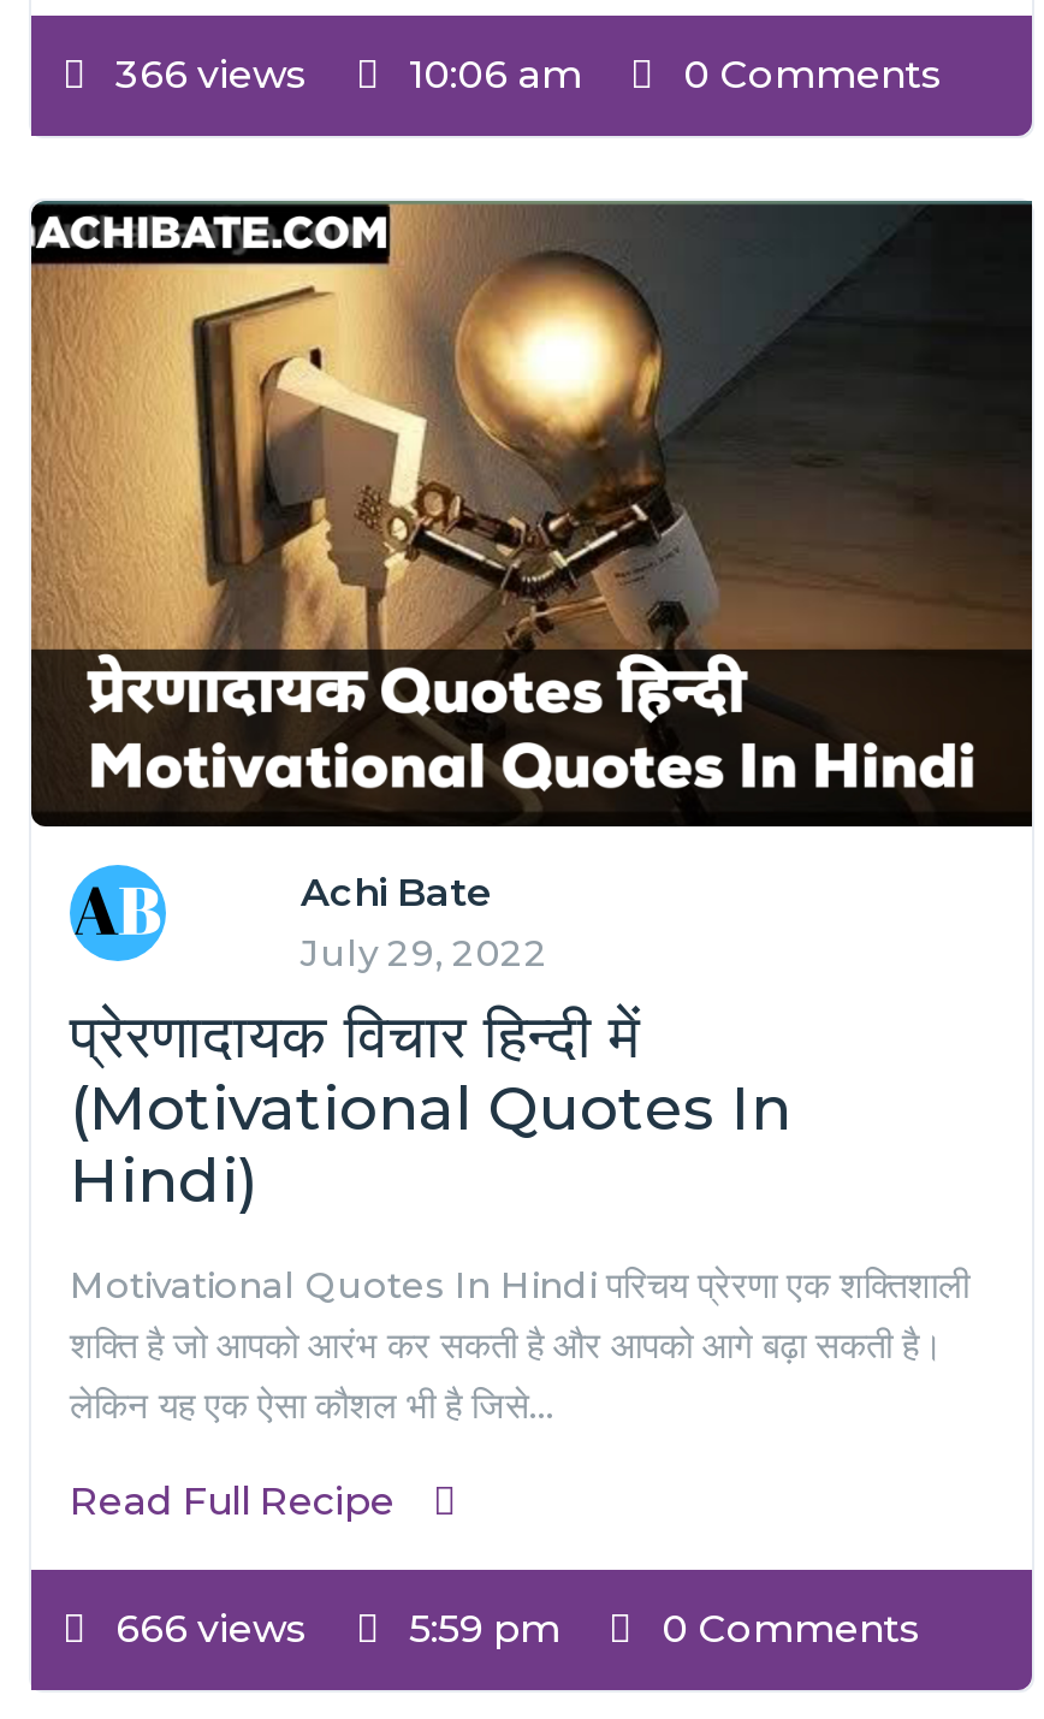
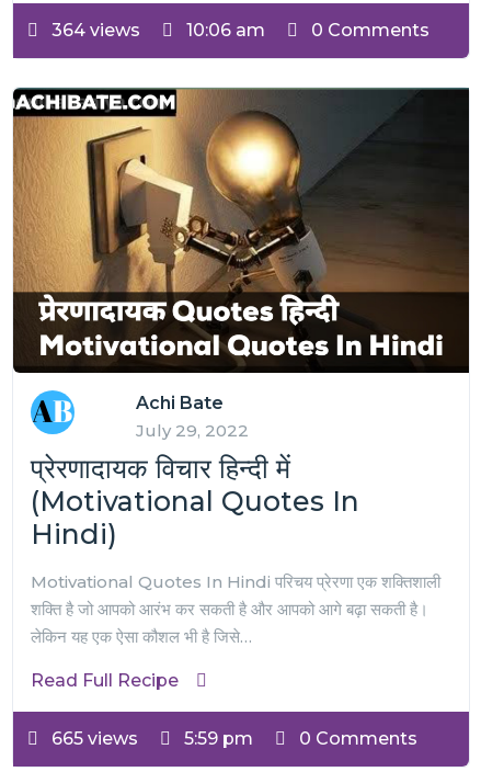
- 366 views
+ 364 views

- 666 views 5:59 pm 0 Comments
+ 665 views 5:59 pm 0 Comments
